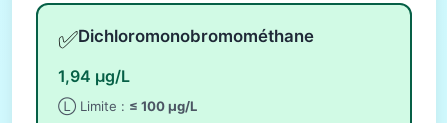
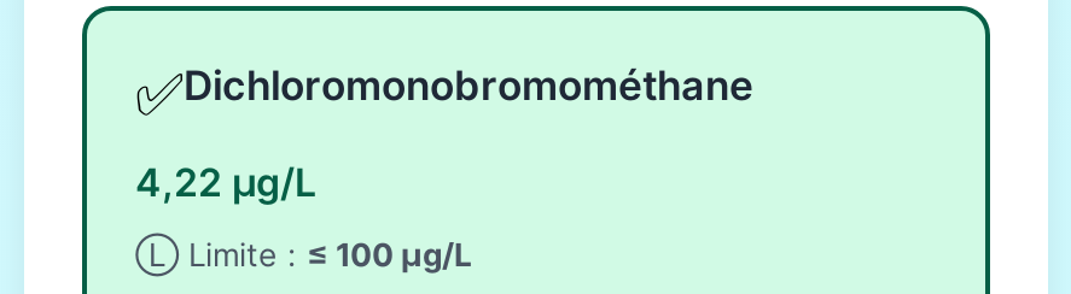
- 1,94 µg/L
+ 4,22 µg/L
